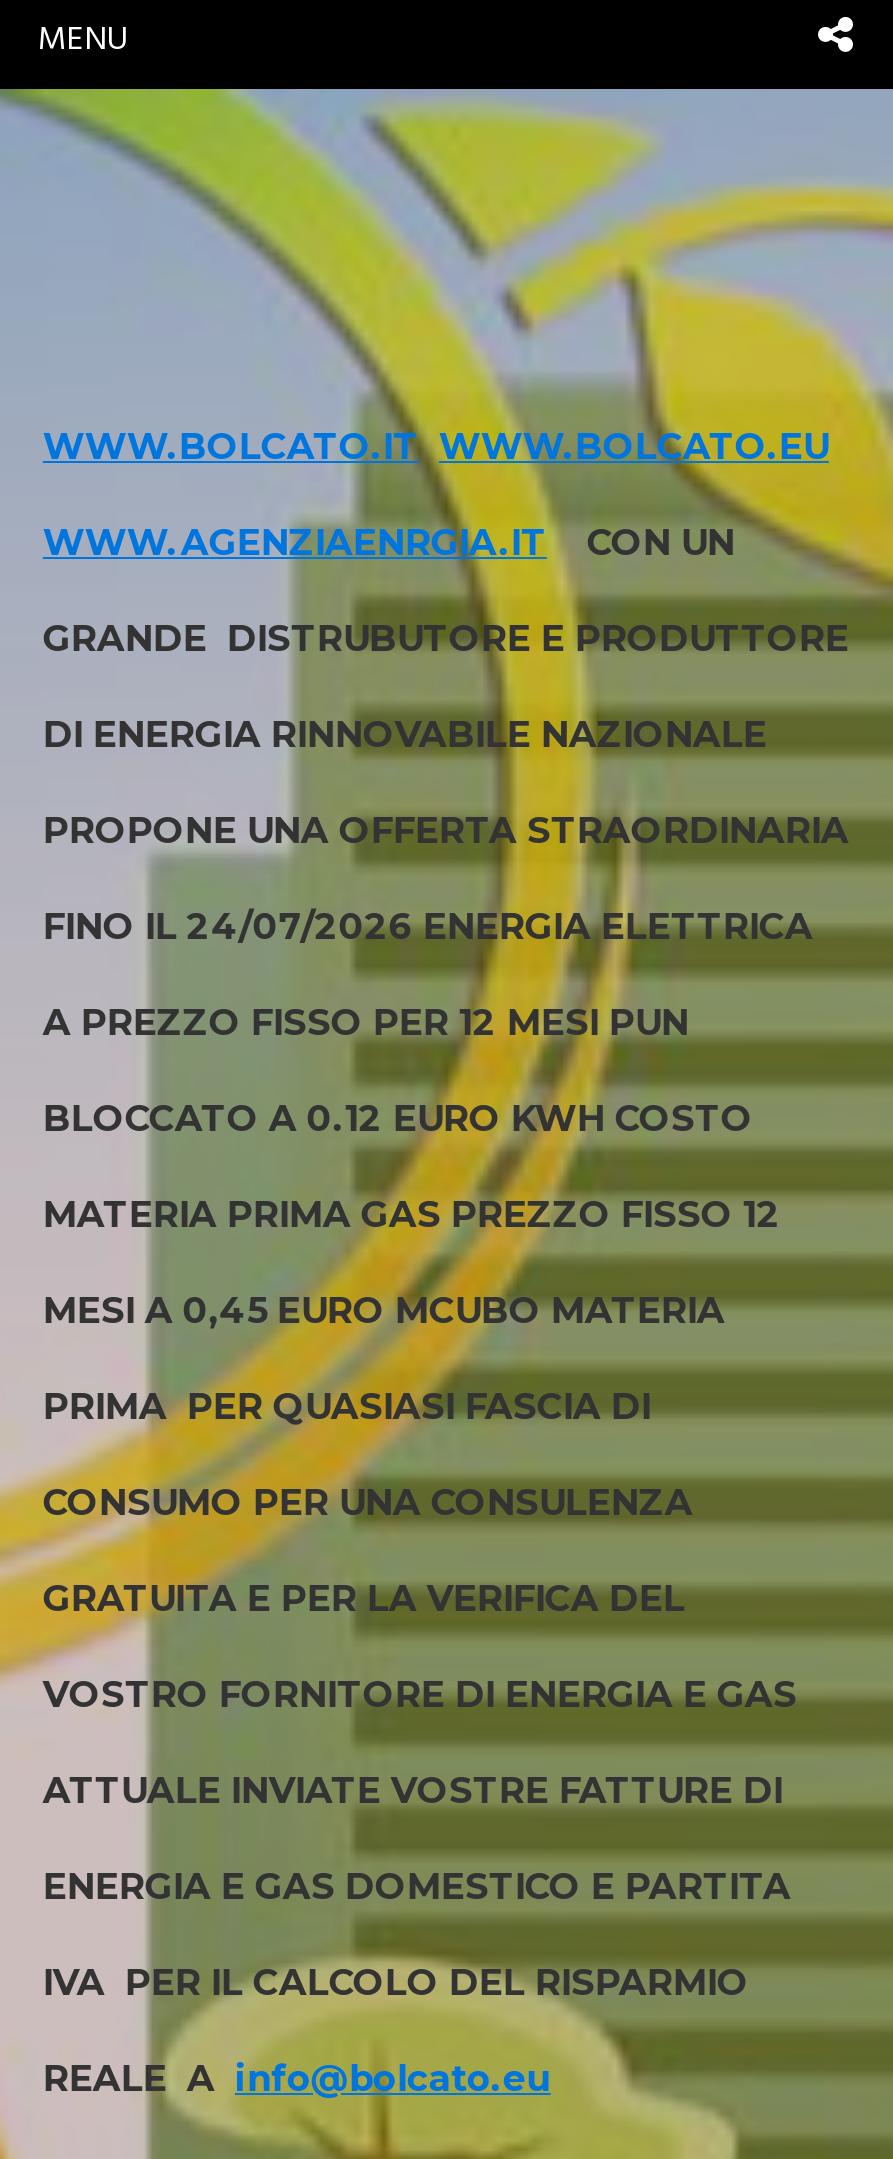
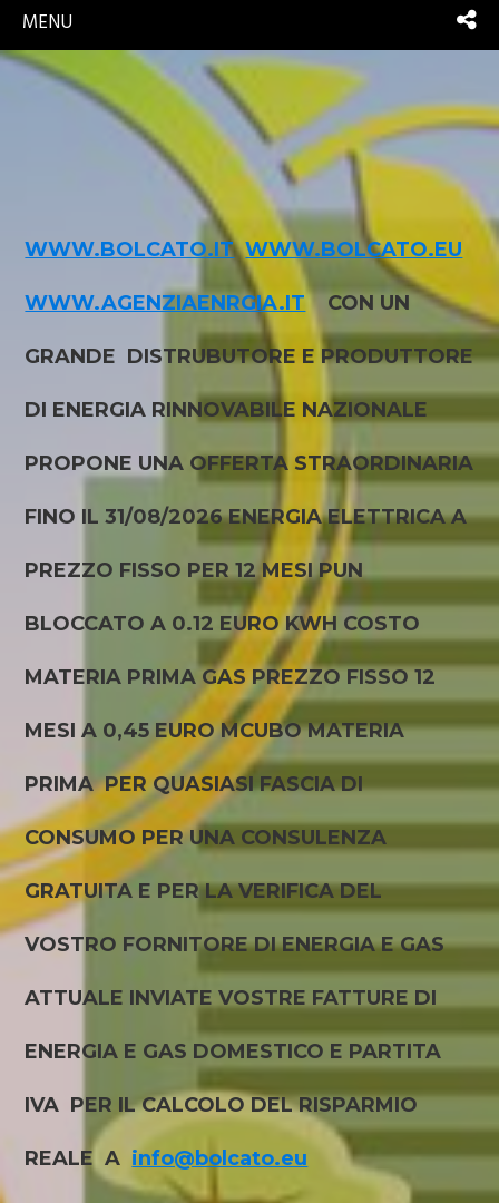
- FINO IL 24/07/2026 ENERGIA ELETTRICA
+ FINO IL 31/08/2026 ENERGIA ELETTRICA A

- A PREZZO FISSO PER 12 MESI PUN
+ PREZZO FISSO PER 12 MESI PUN
